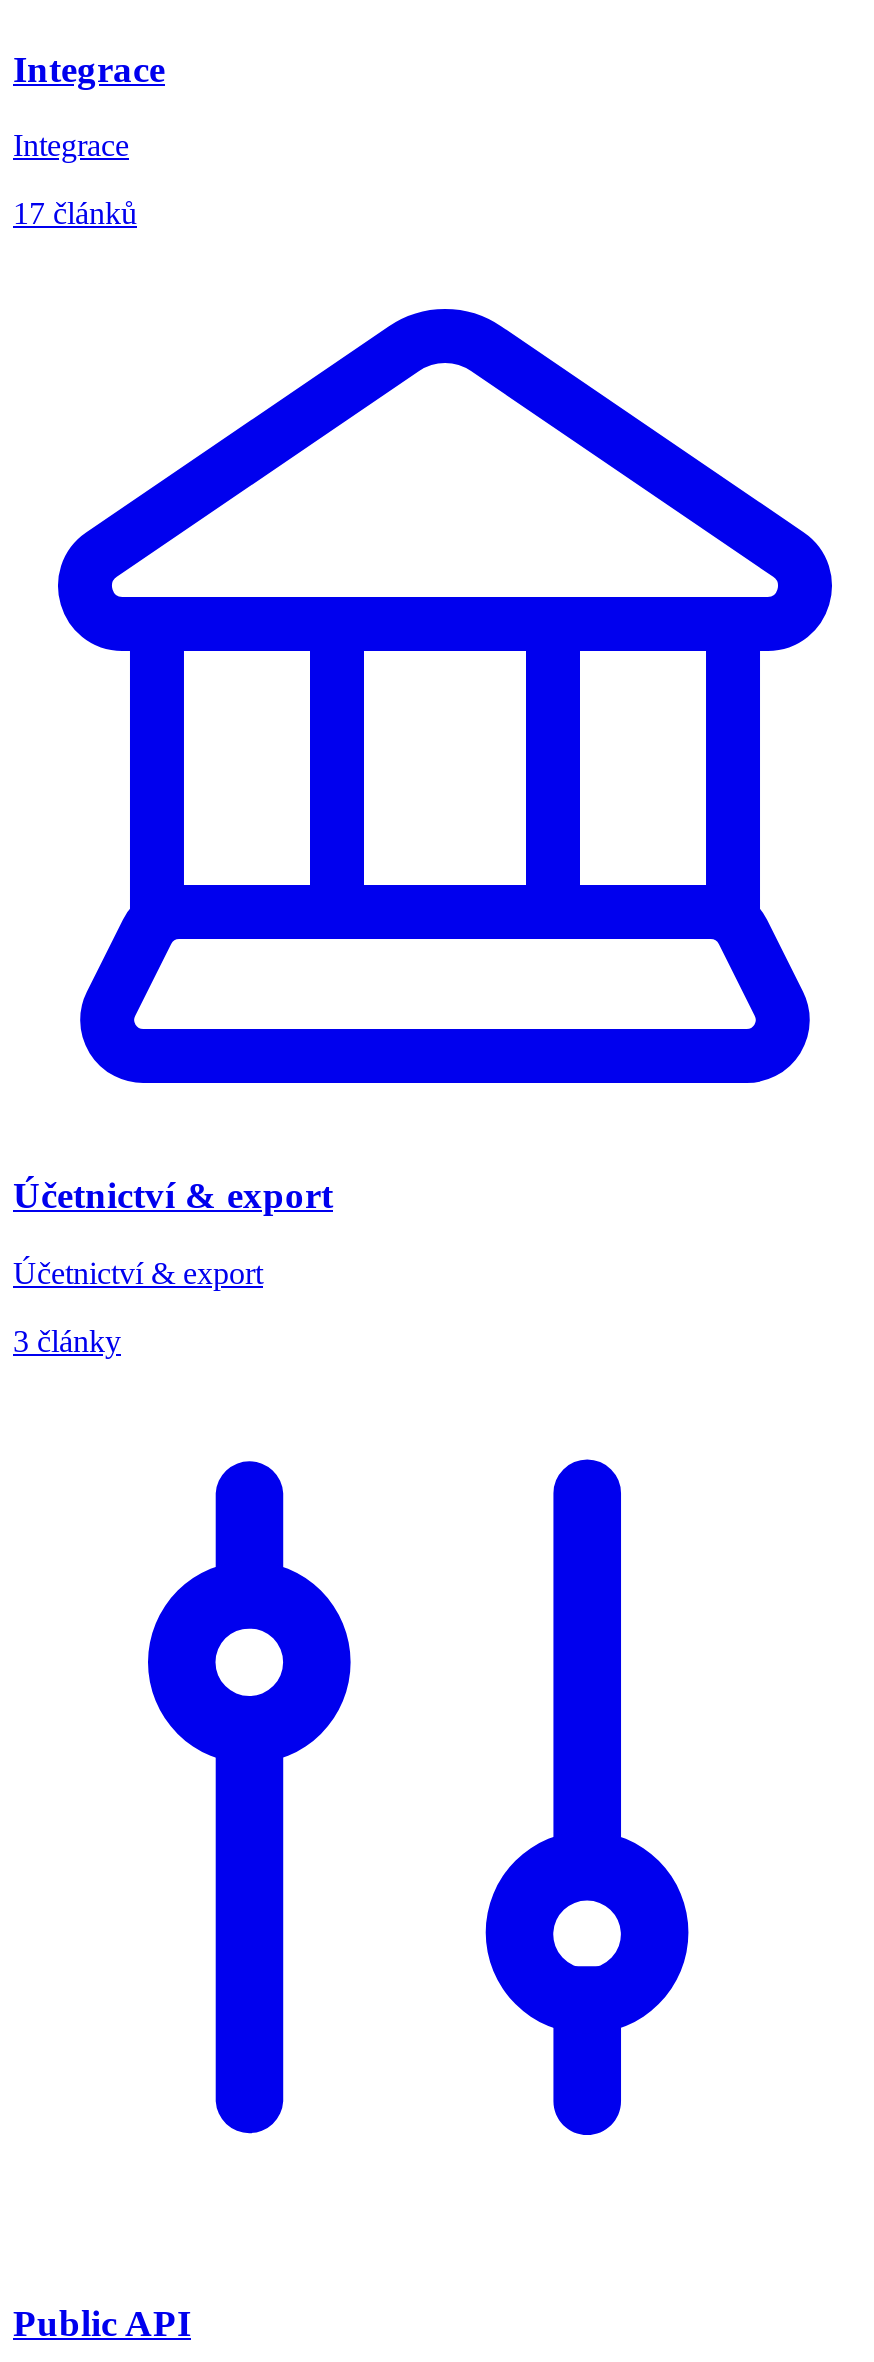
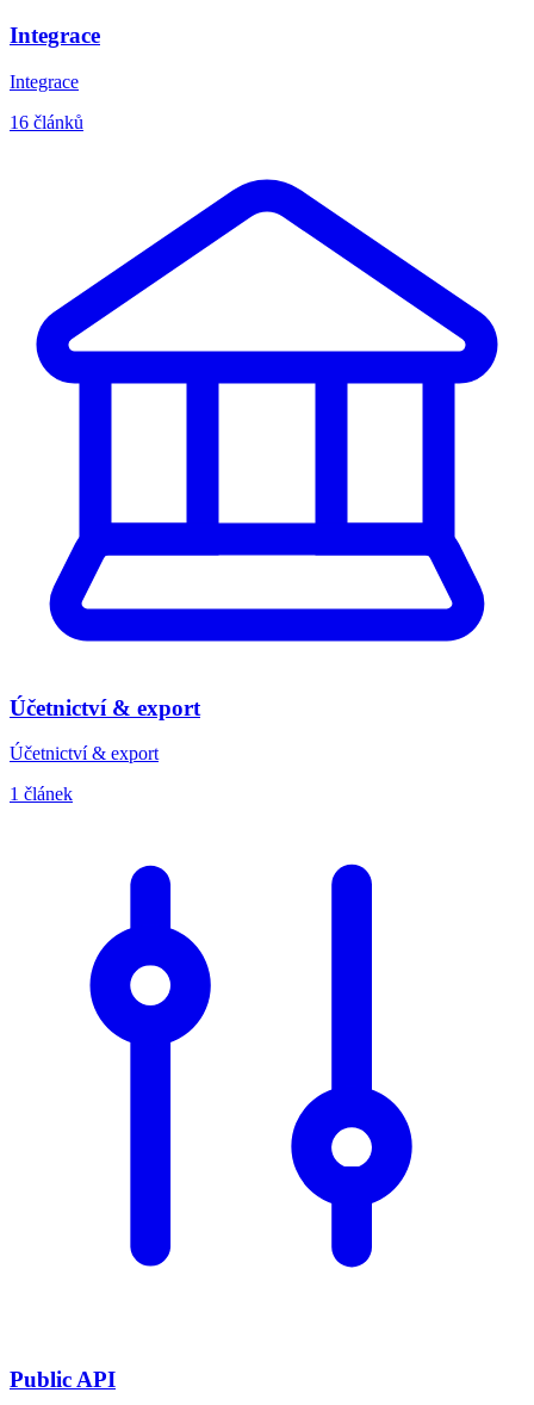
- 17 článků
+ 16 článků

- 3 články
+ 1 článek
